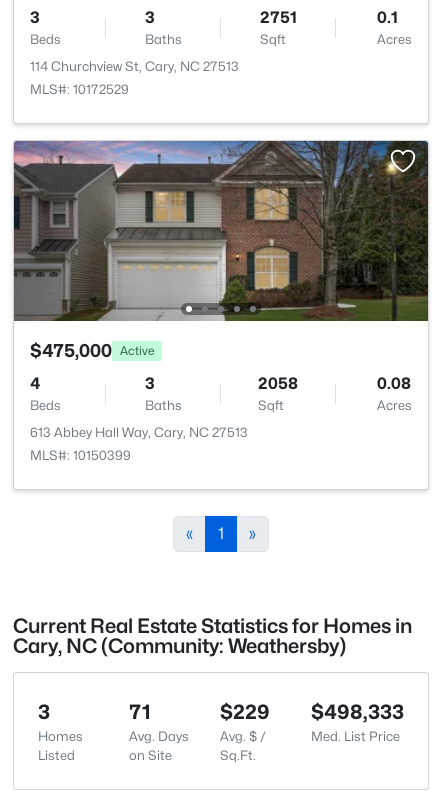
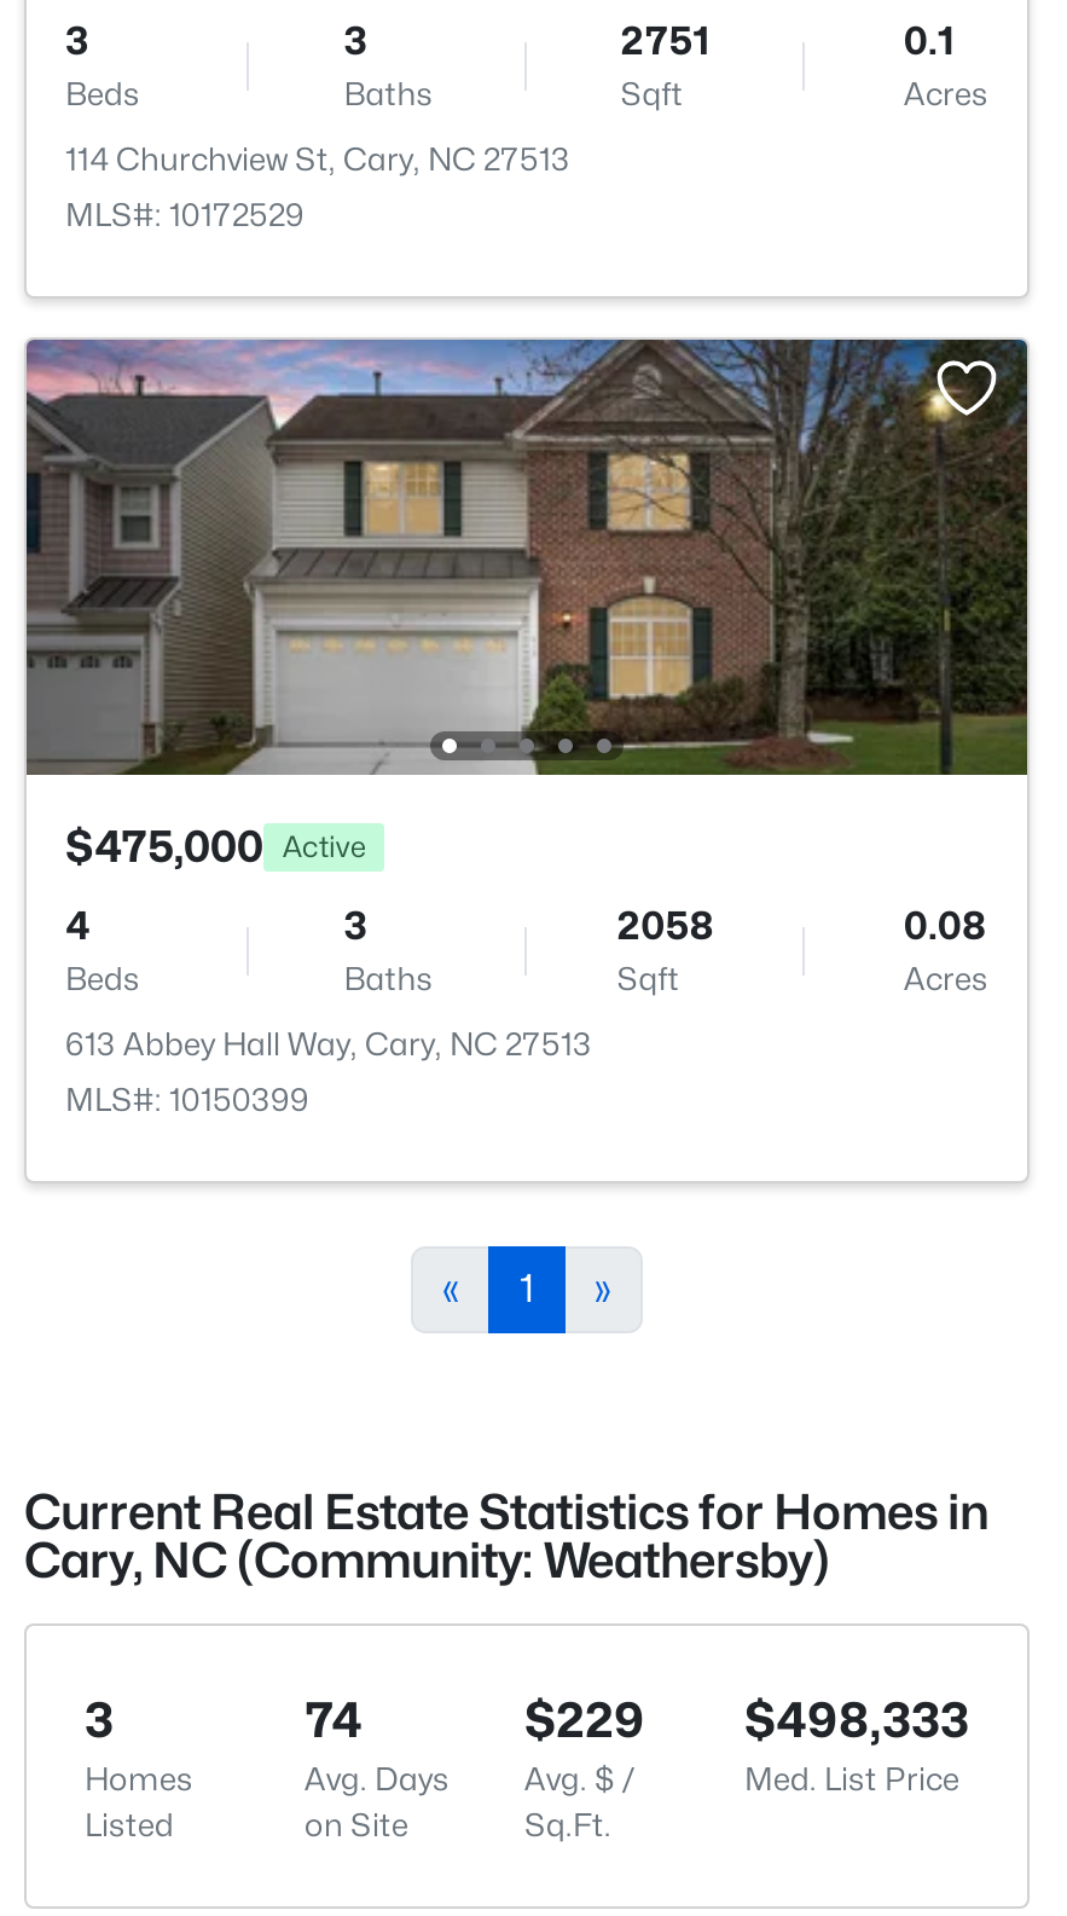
- 71
+ 74
